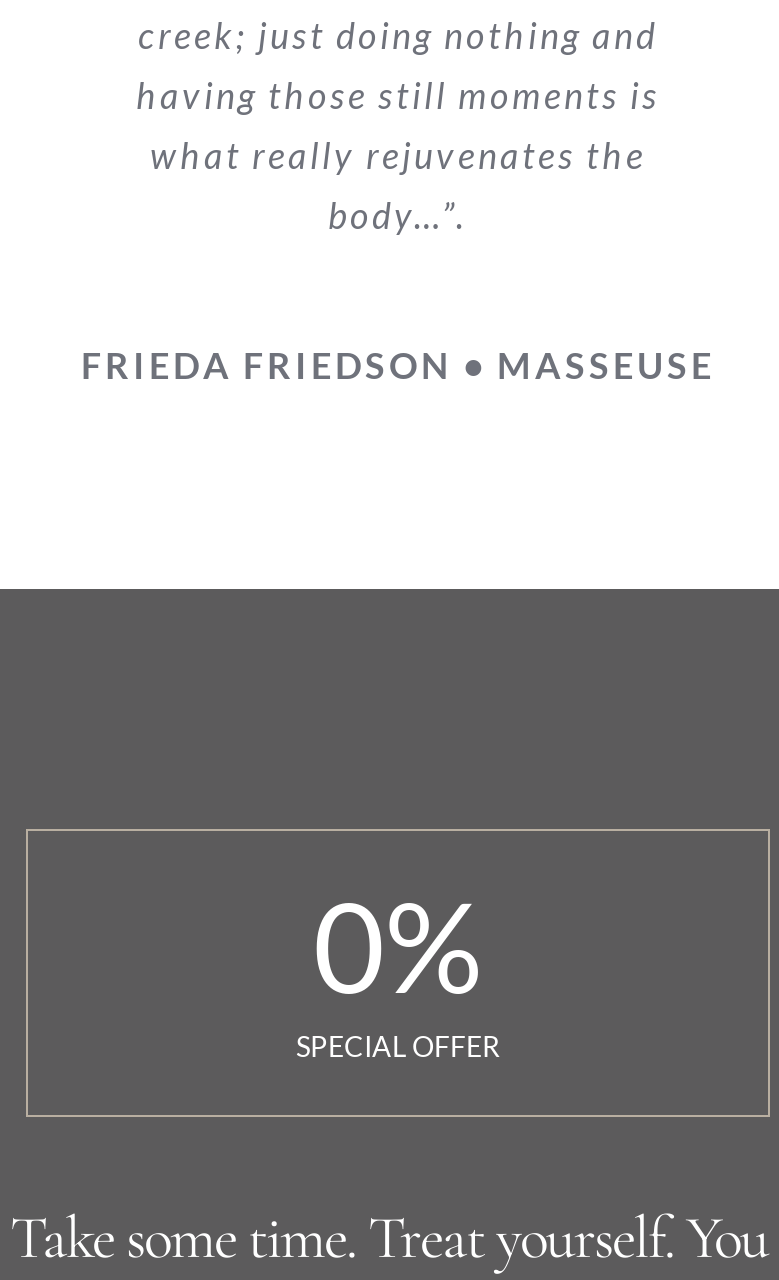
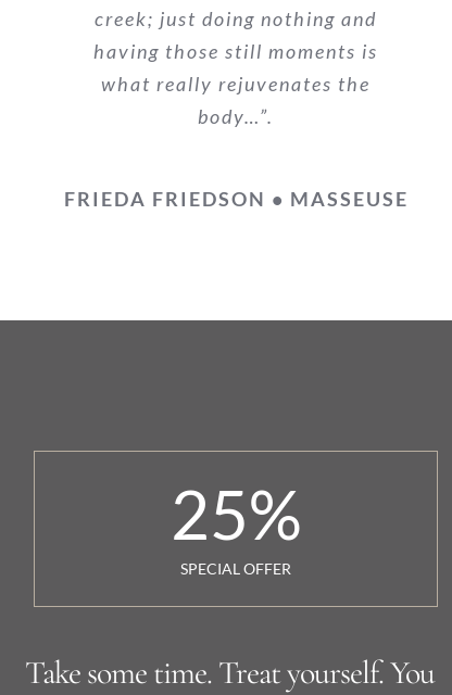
- 0%
+ 25%
